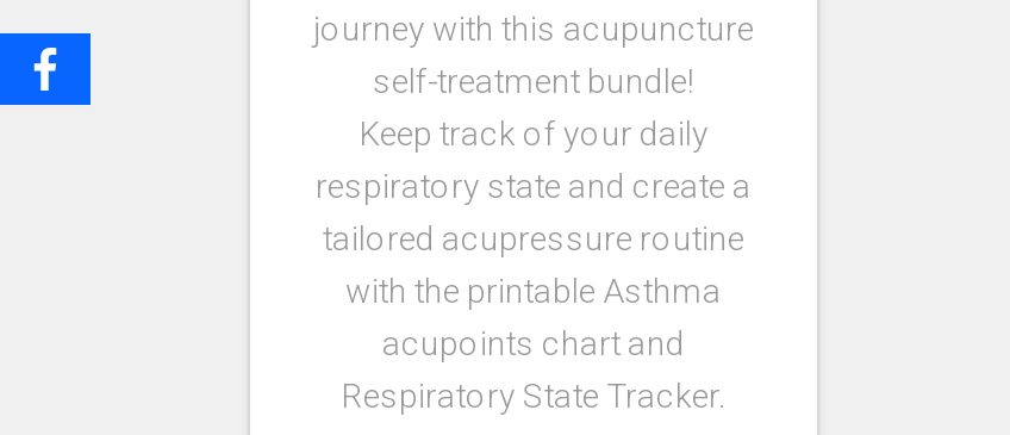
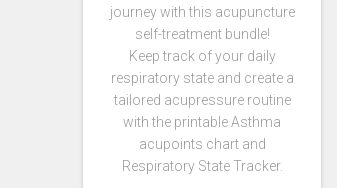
- [image]
